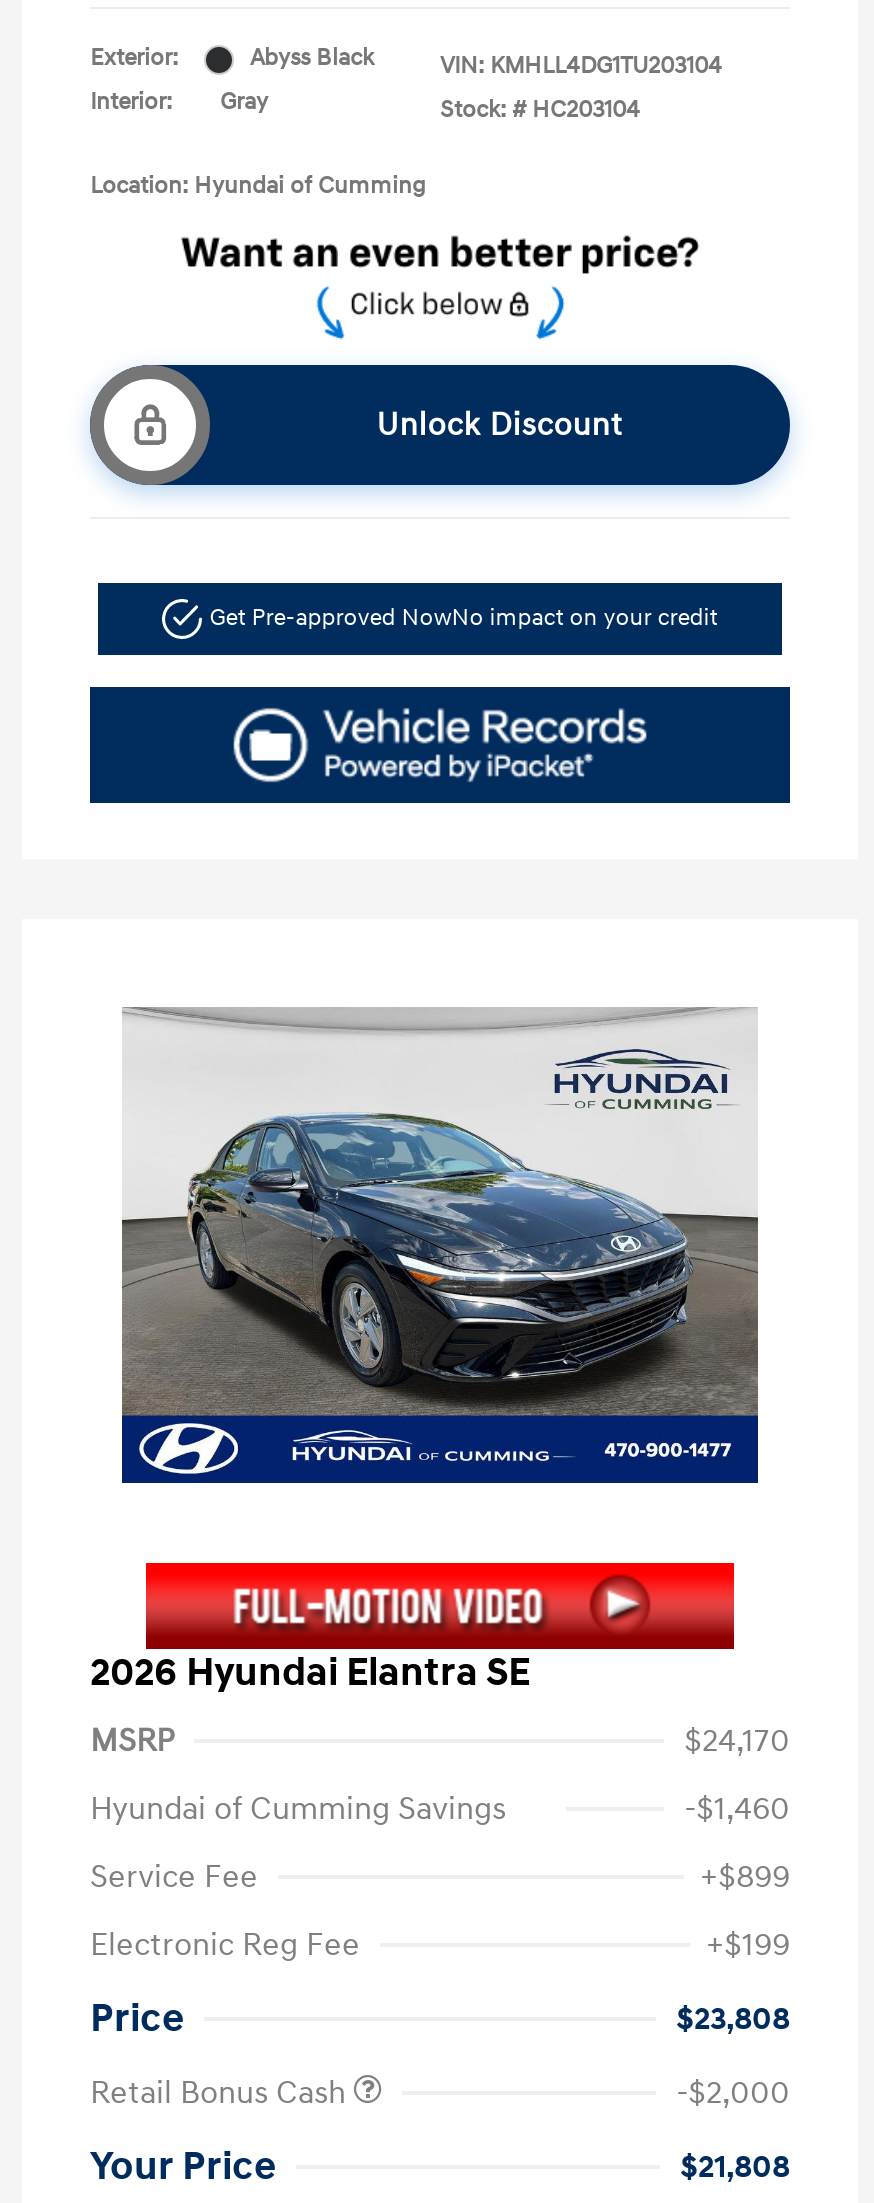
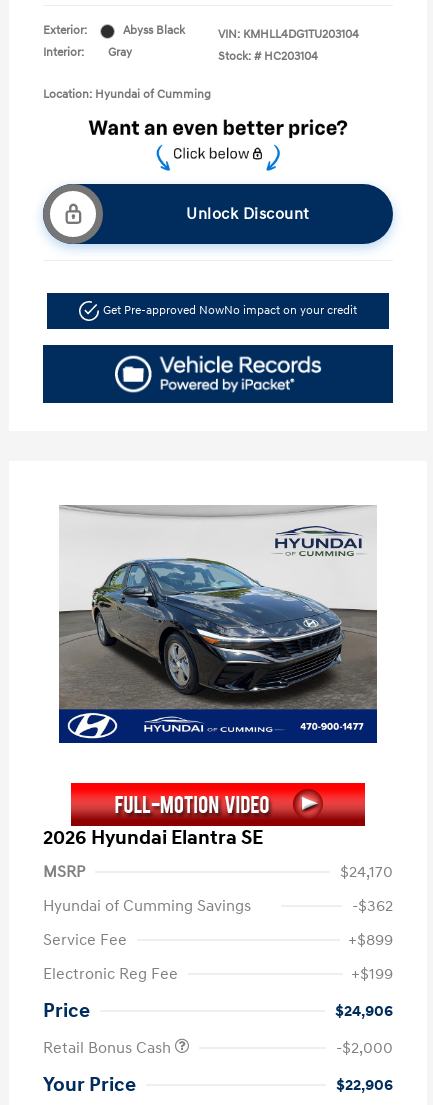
- -$1,460
+ -$362

- $23,808
+ $24,906

- $21,808
+ $22,906
